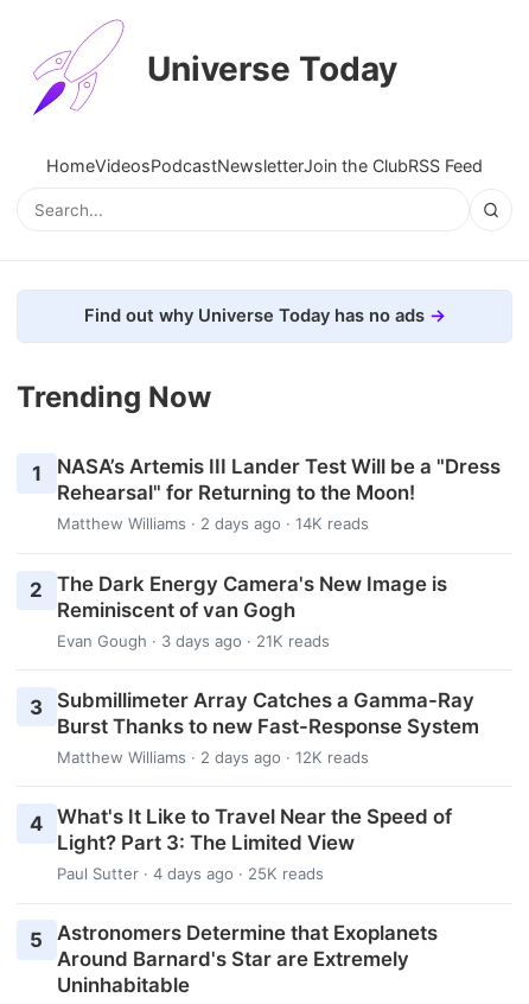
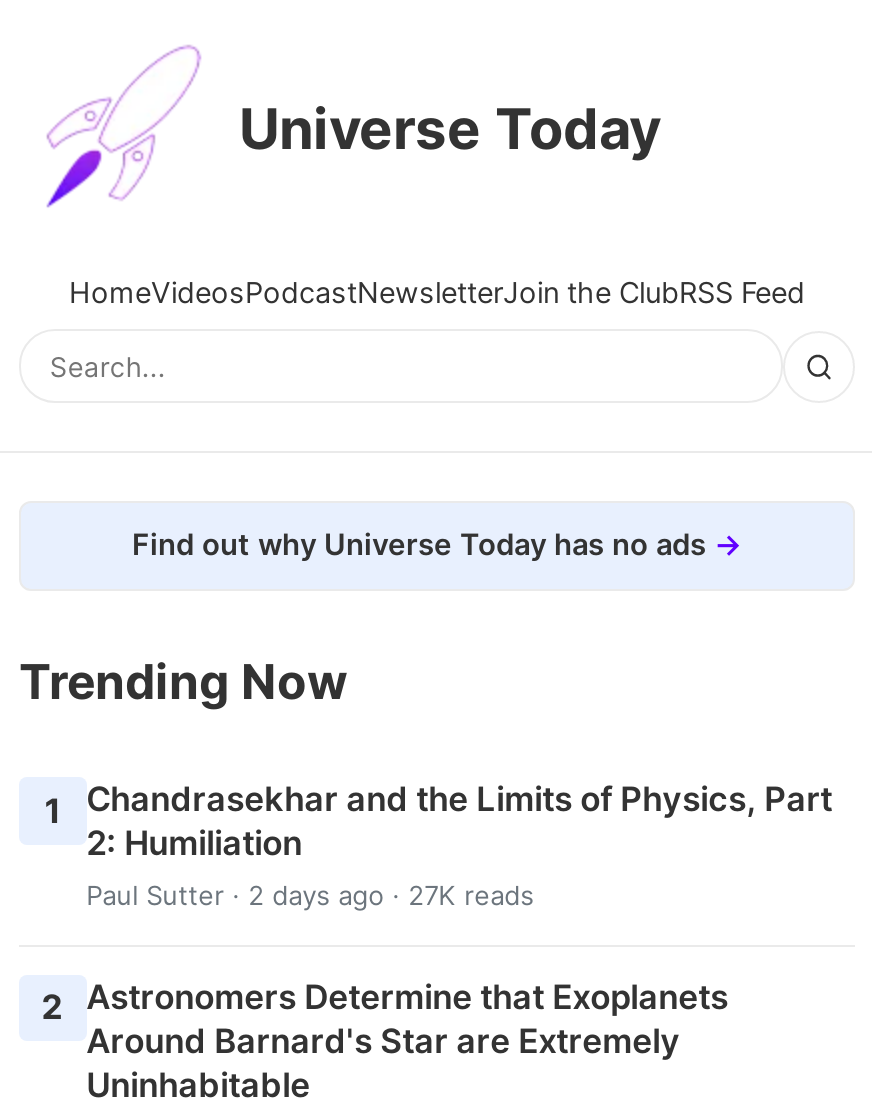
- NASA’s Artemis III Lander Test Will be a "Dress
- Rehearsal" for Returning to the Moon!
- Matthew Williams · 2 days ago · 14K reads
- 2 The Dark Energy Camera's New Image is
- Reminiscent of van Gogh
- Evan Gough · 3 days ago · 21K reads
- 3 Submillimeter Array Catches a Gamma-Ray
- Burst Thanks to new Fast-Response System
- Matthew Williams · 2 days ago · 12K reads
- 4 What's It Like to Travel Near the Speed of
- Light? Part 3: The Limited View
- Paul Sutter · 4 days ago · 25K reads
- 5 Astronomers Determine that Exoplanets
+ Chandrasekhar and the Limits of Physics, Part
+ 2: Humiliation
+ Paul Sutter · 2 days ago · 27K reads
+ 2 Astronomers Determine that Exoplanets
